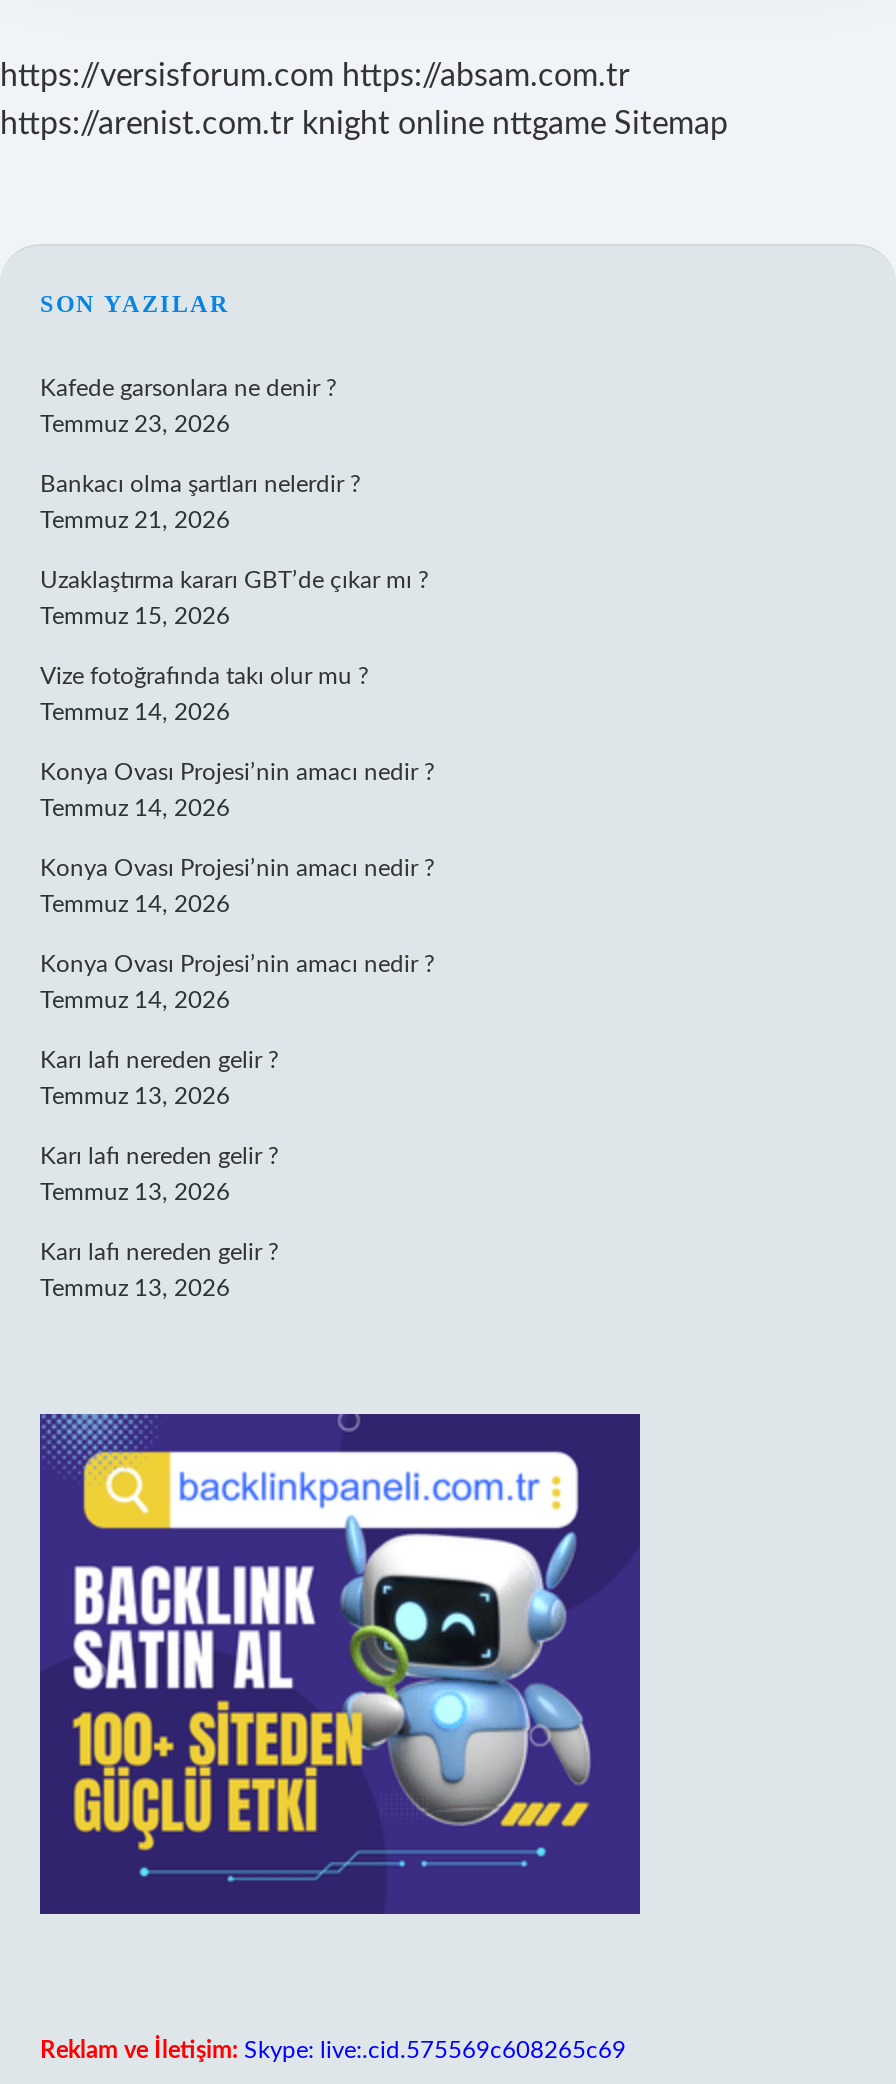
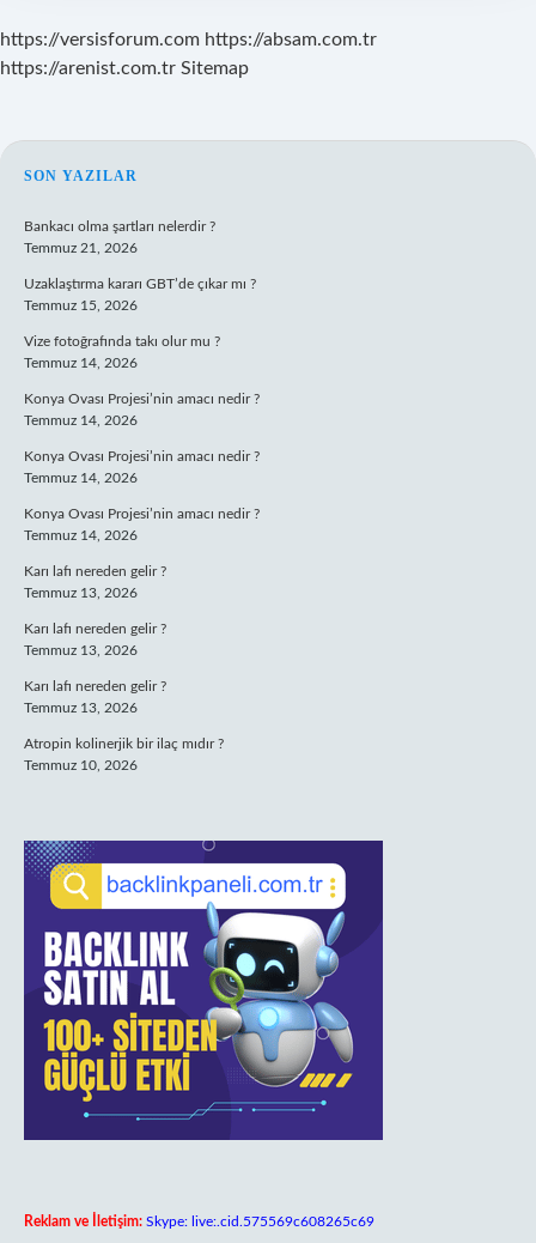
- https://arenist.com.tr knight online nttgame Sitemap
+ https://arenist.com.tr Sitemap

- Kafede garsonlara ne denir ?
- Temmuz 23, 2026

moved up: Bankacı olma şartları nelerdir ? | Temmuz 21, 2026 | Uzaklaştırma kararı GBT’de çıkar mı ? | ... | Karı lafı nereden gelir ? | Temmuz 13, 2026

+ Atropin kolinerjik bir ilaç mıdır ?
+ Temmuz 10, 2026
